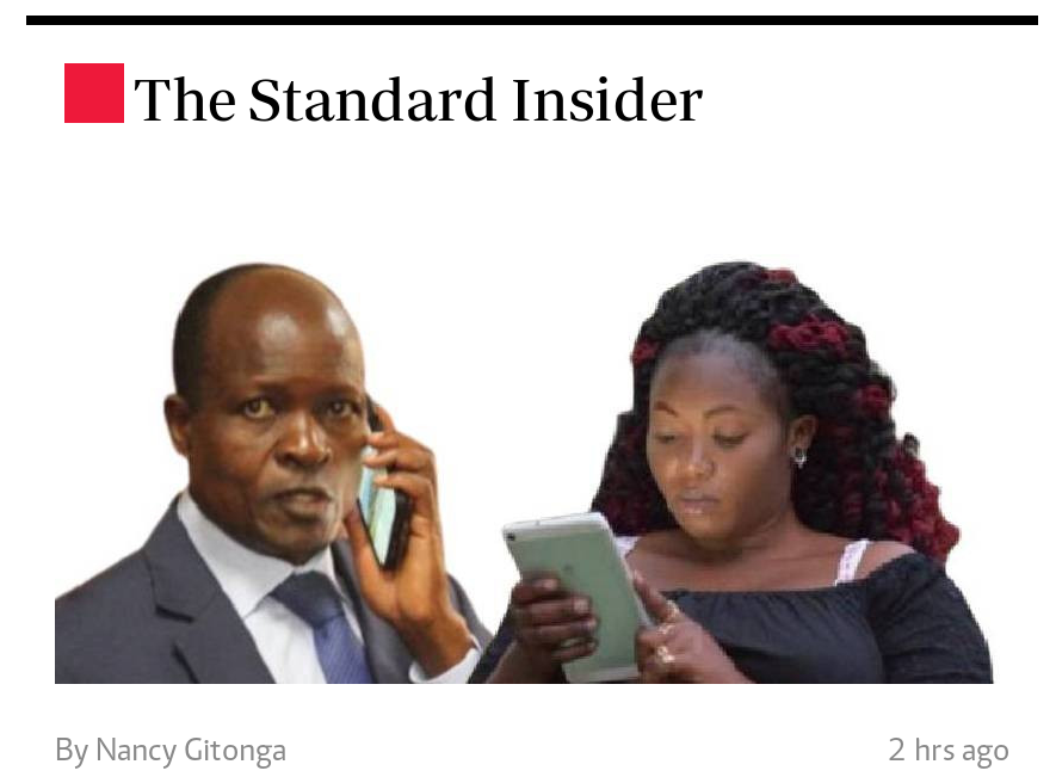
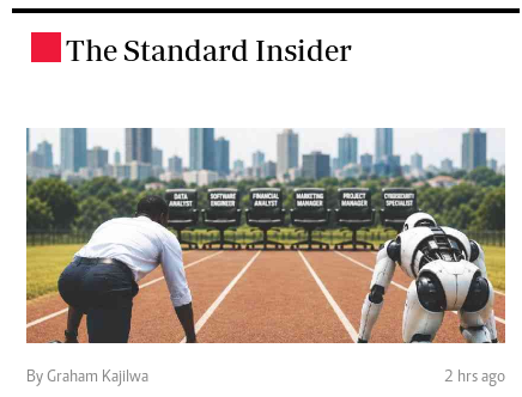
- [image]
- By Nancy Gitonga
+ [image]
+ By Graham Kajilwa
